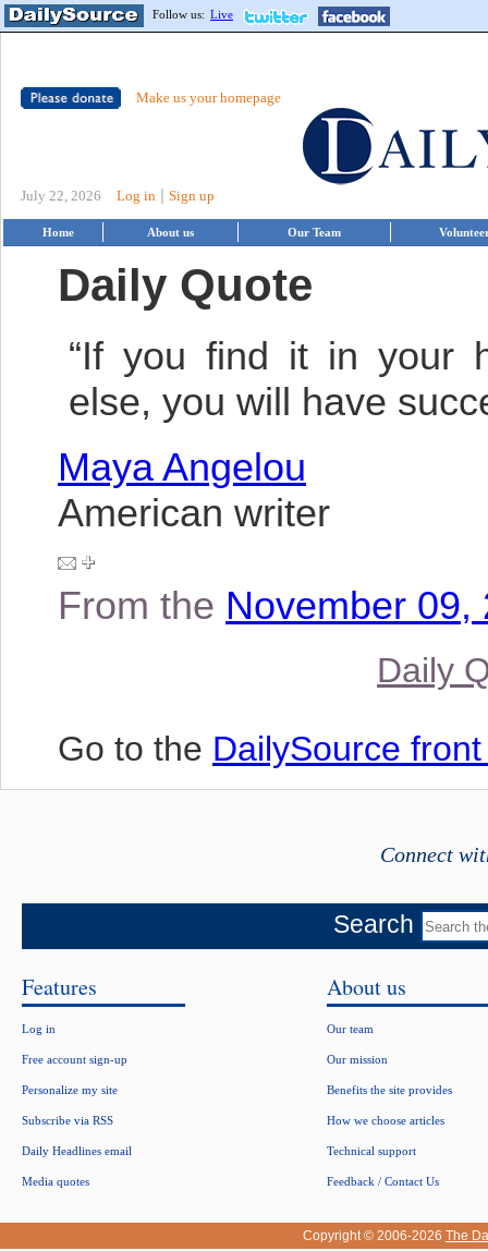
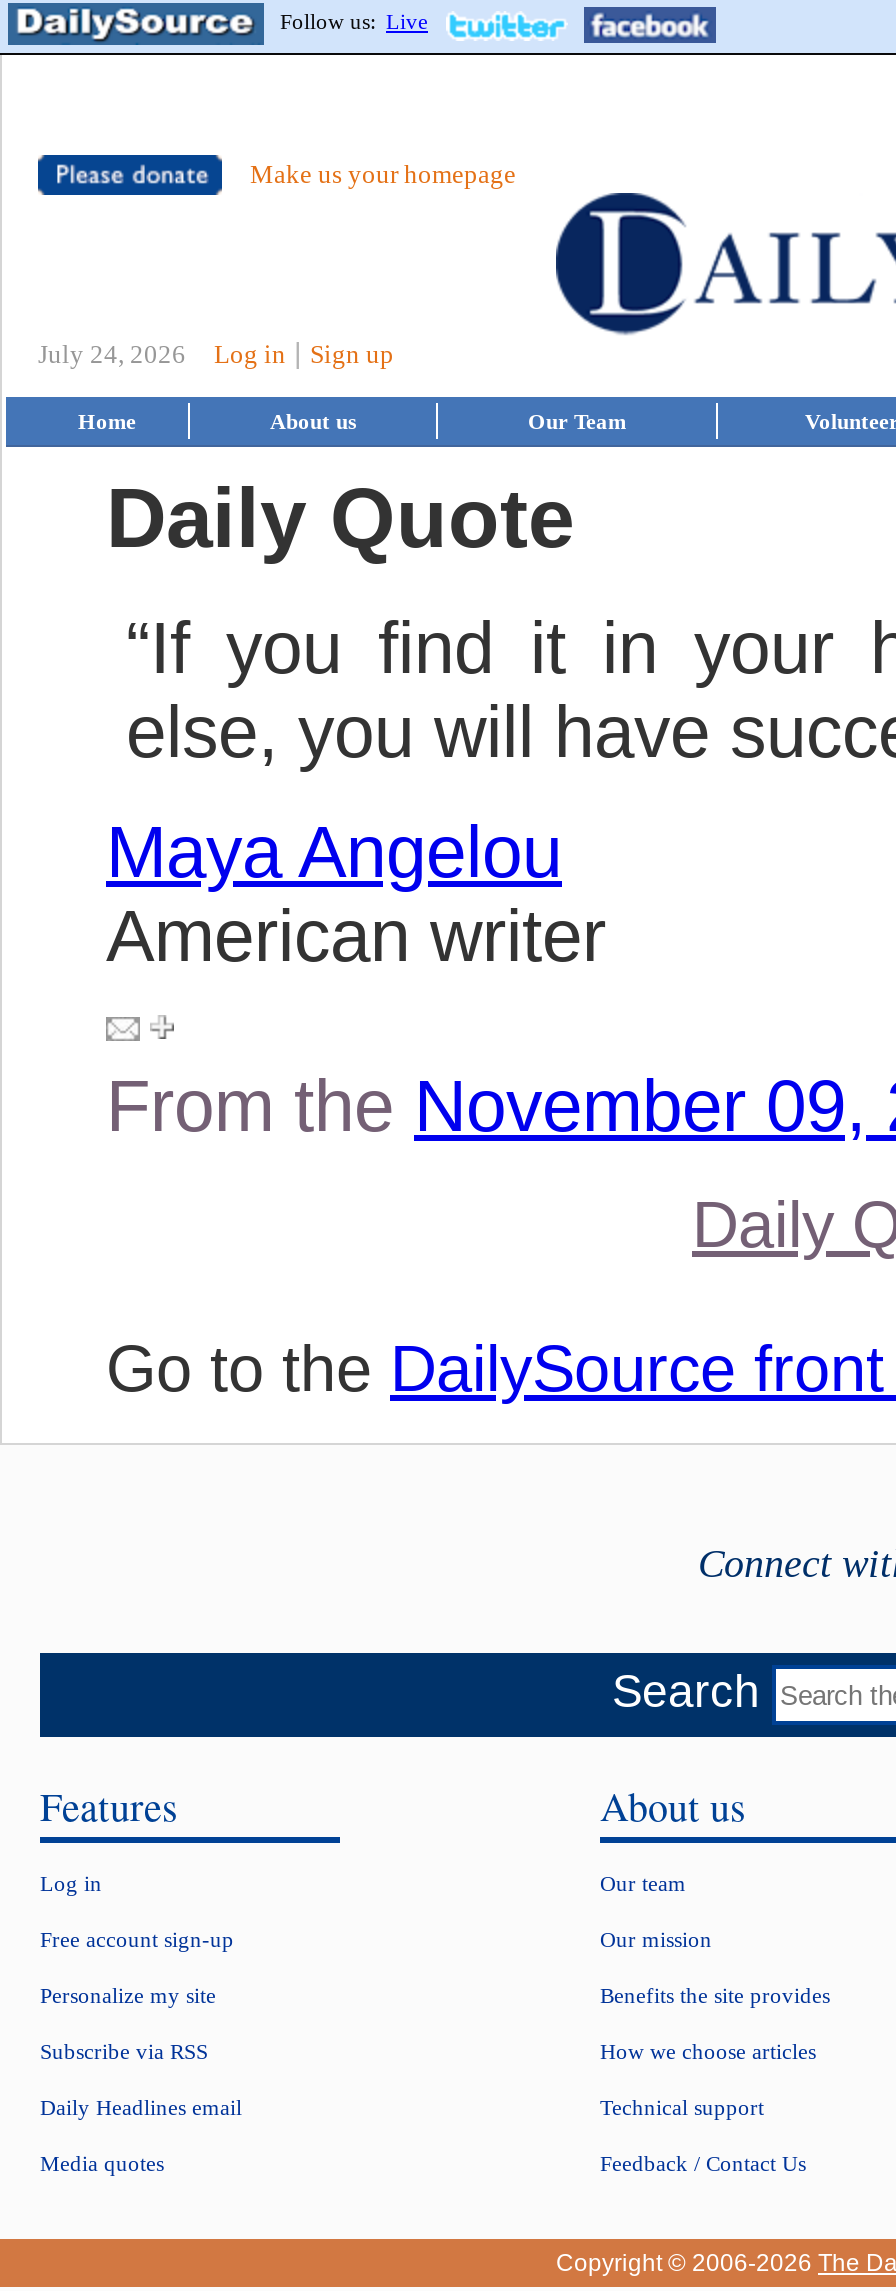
- July 22, 2026
+ July 24, 2026
